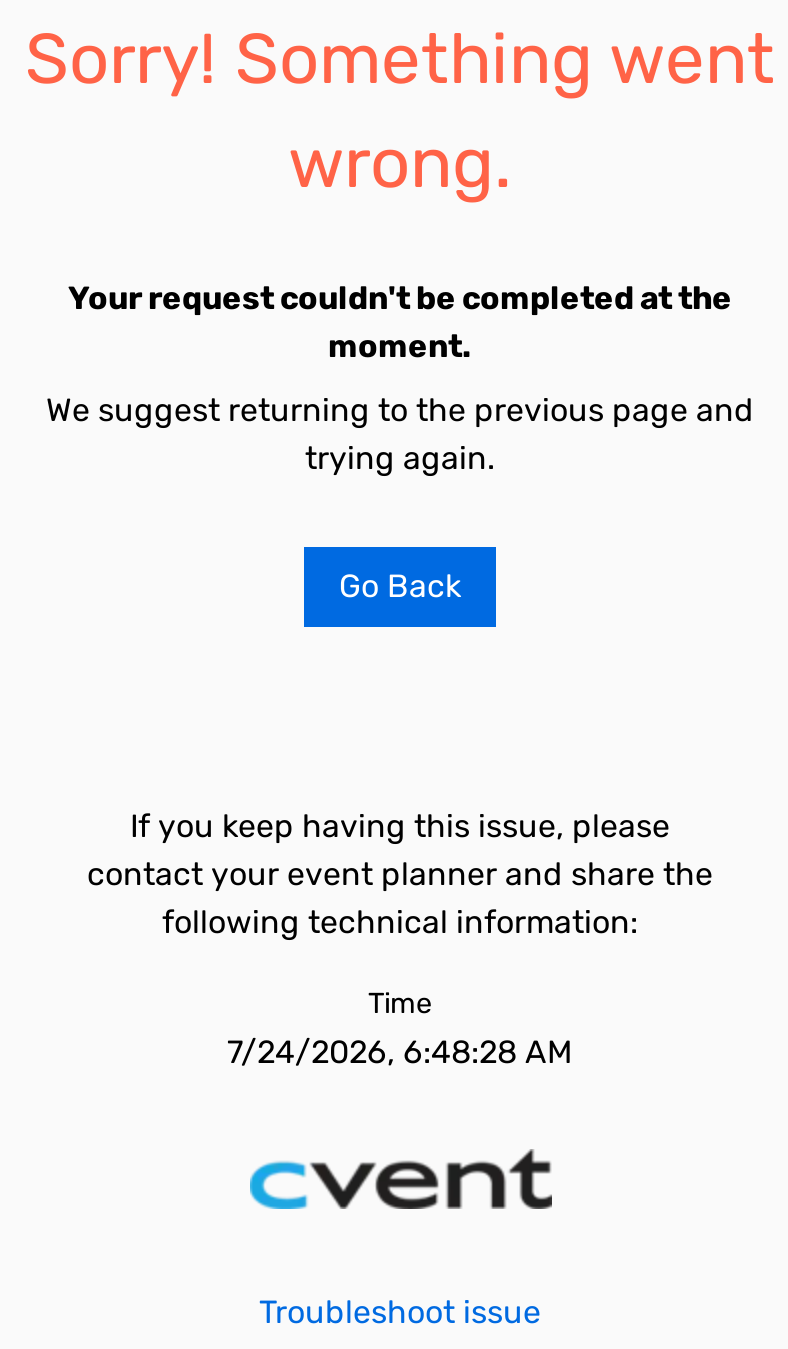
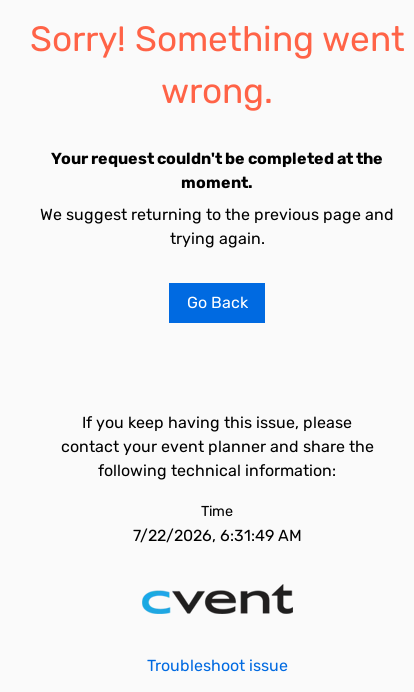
- 7/24/2026, 6:48:28 AM
+ 7/22/2026, 6:31:49 AM
